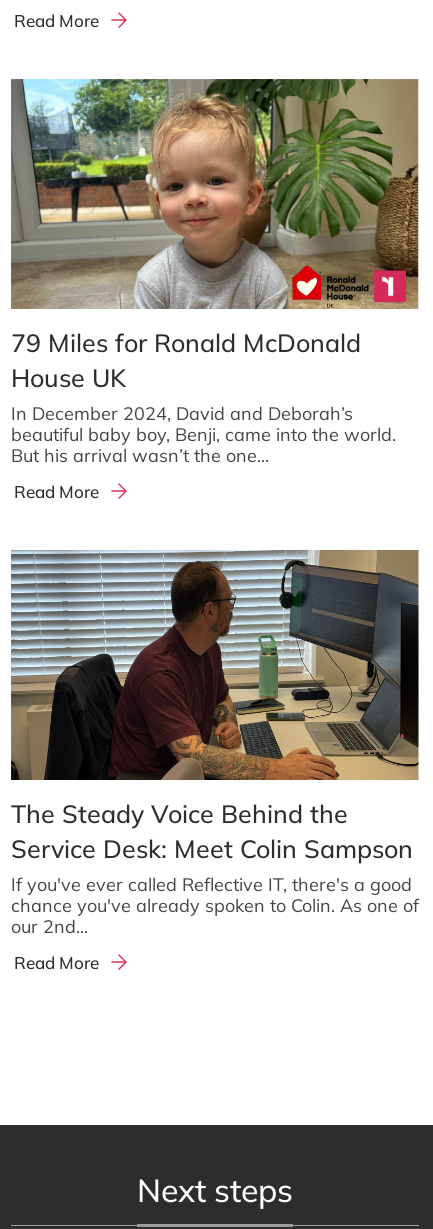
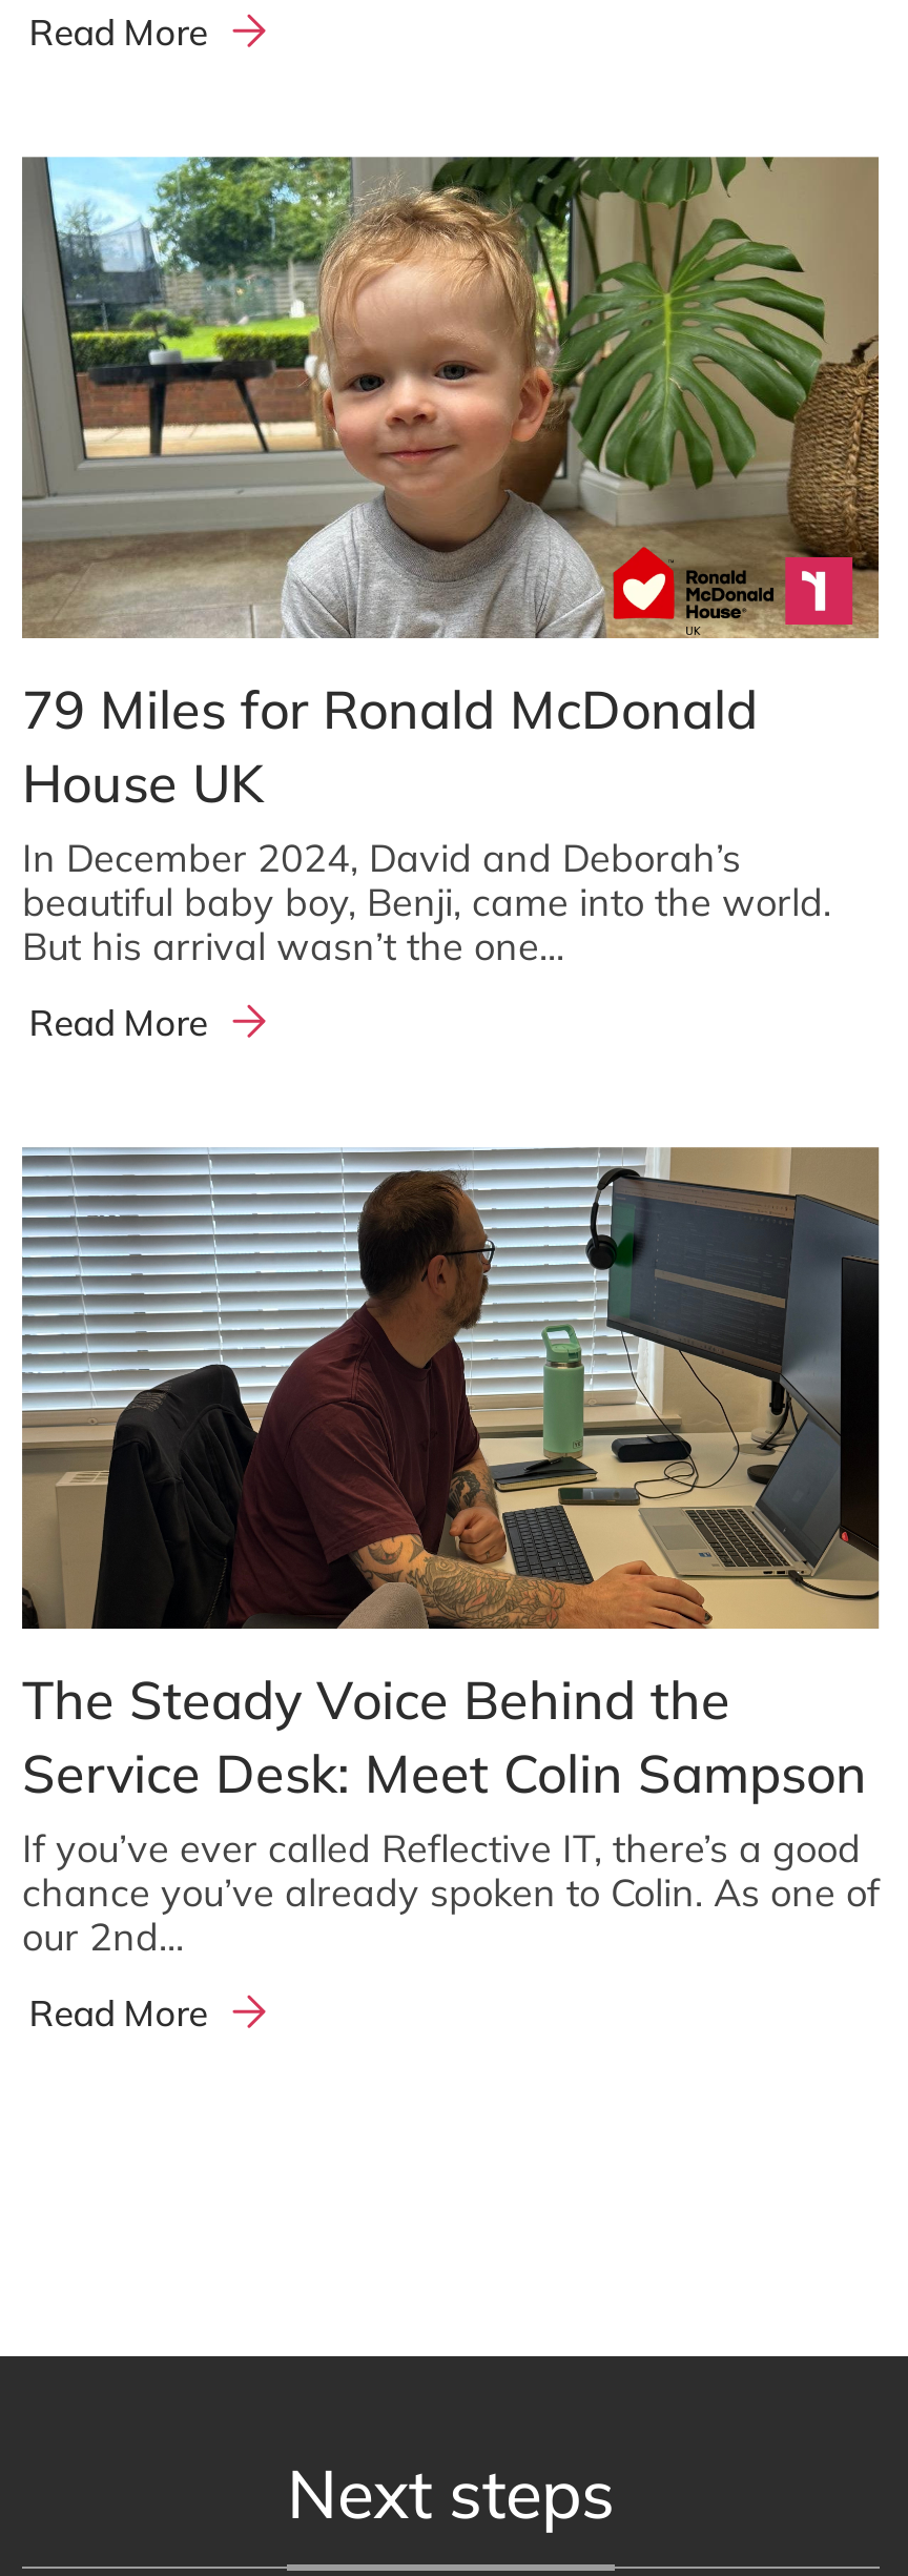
- If you've ever called Reflective IT, there's a good
+ If you’ve ever called Reflective IT, there’s a good

- chance you've already spoken to Colin. As one of
+ chance you’ve already spoken to Colin. As one of
